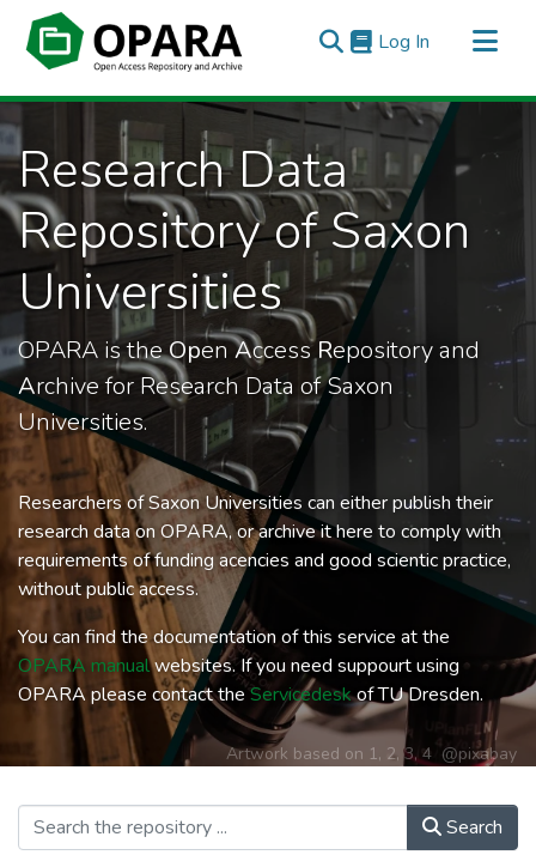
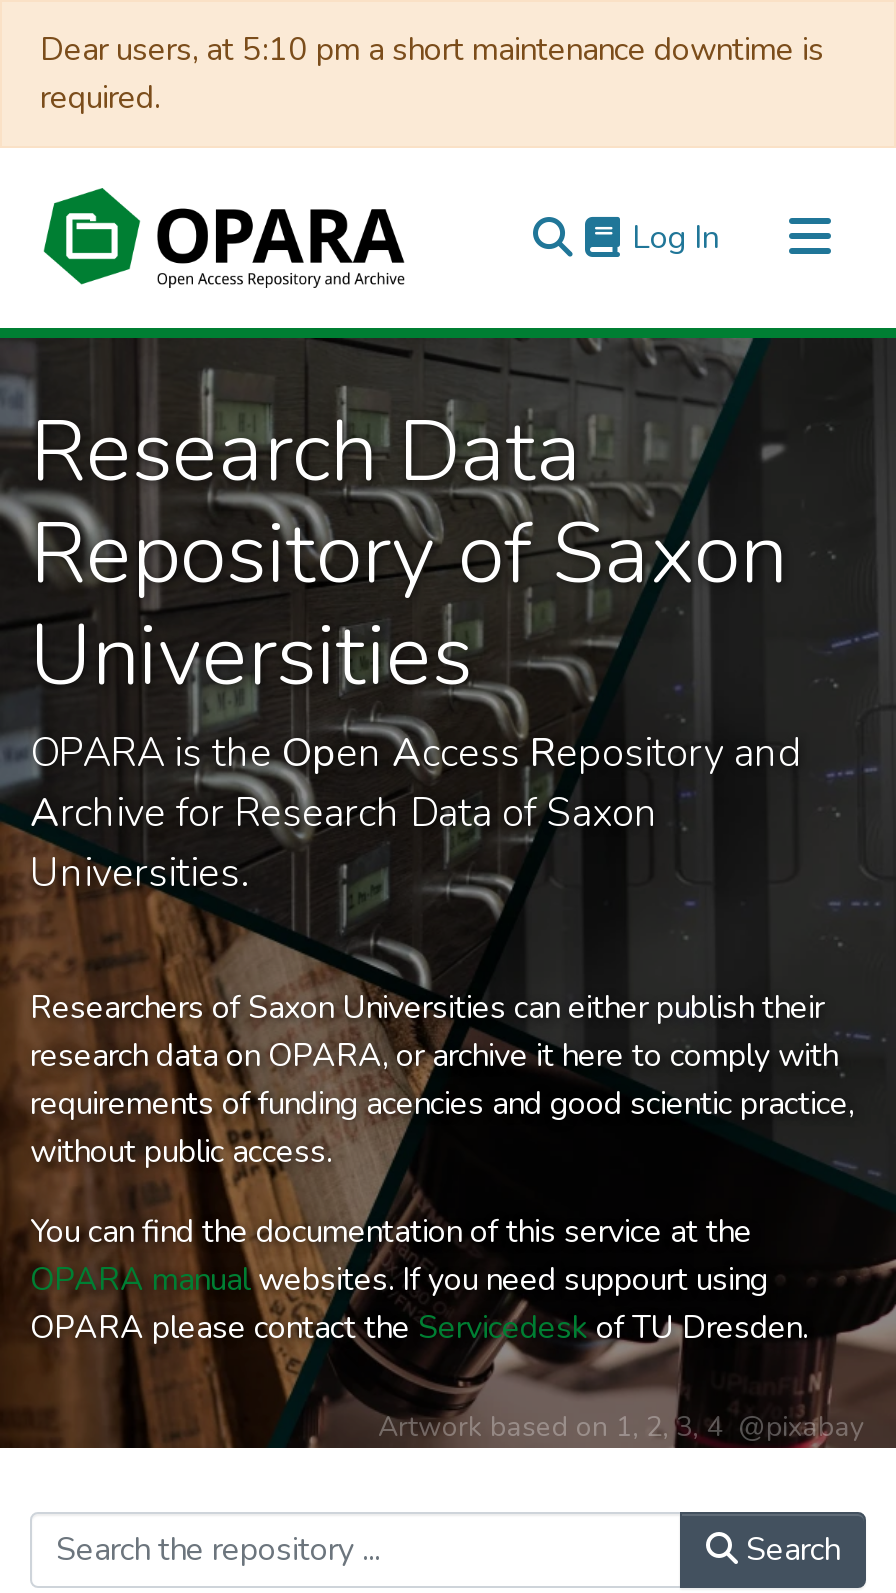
+ Dear users, at 5:10 pm a short maintenance downtime is
+ required.
